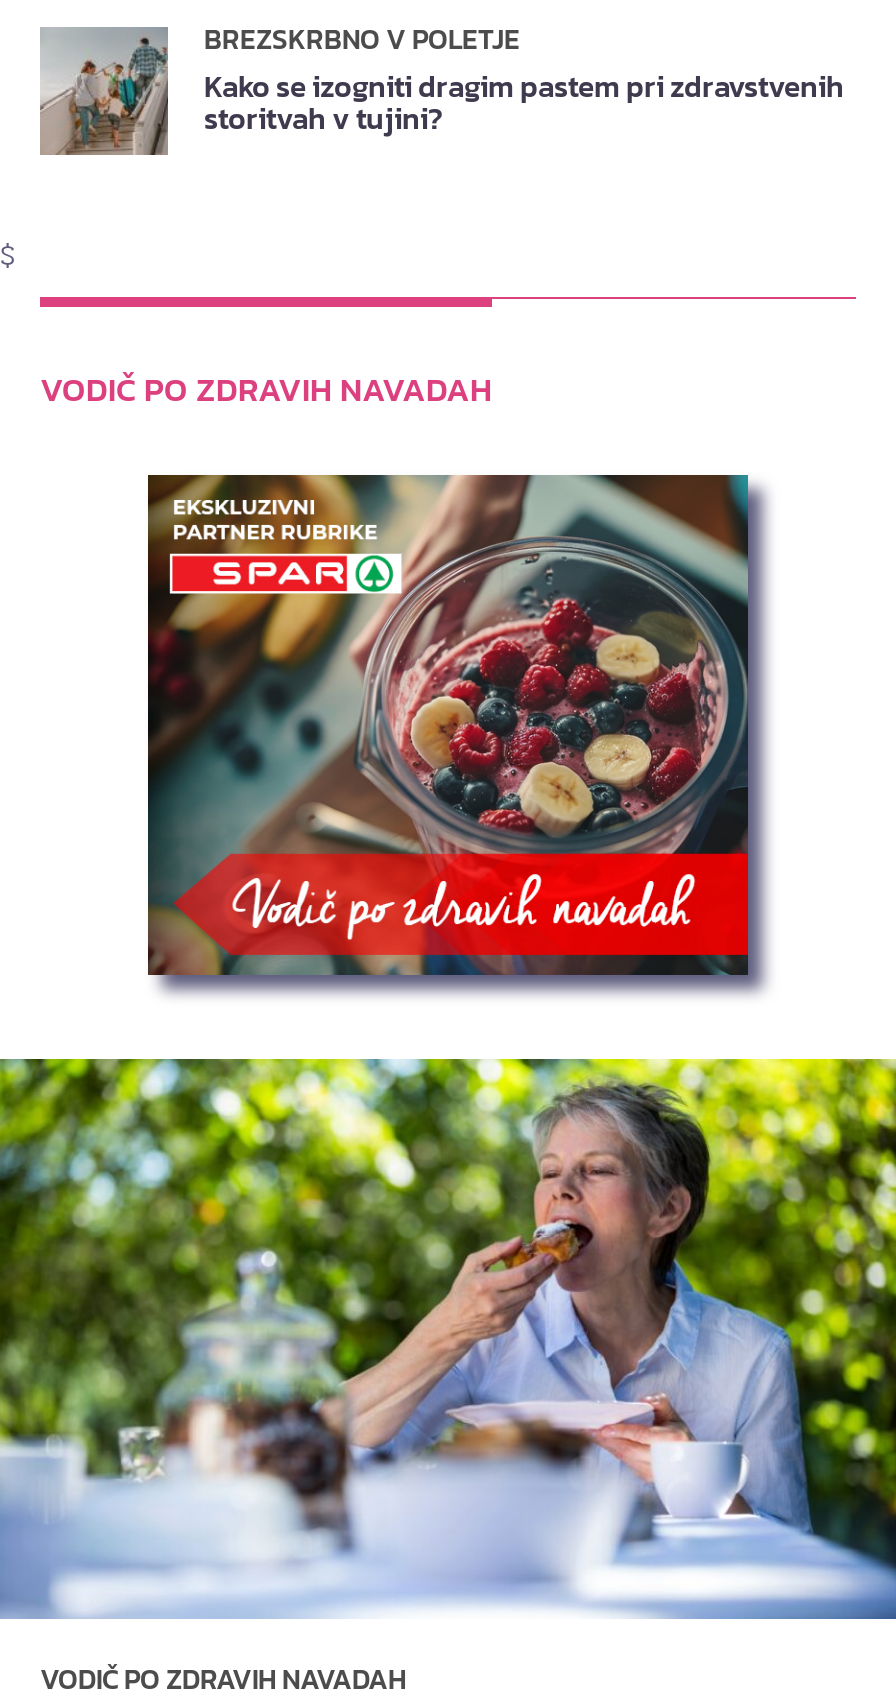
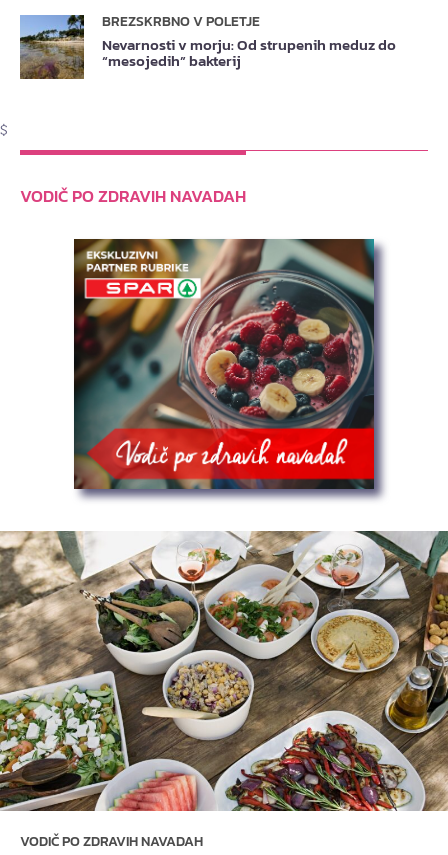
- [image]
- Kako se izogniti dragim pastem pri zdravstvenih
- storitvah v tujini?
+ [image]
+ Nevarnosti v morju: Od strupenih meduz do
+ “mesojedih” bakterij

- [image]
+ [image]
